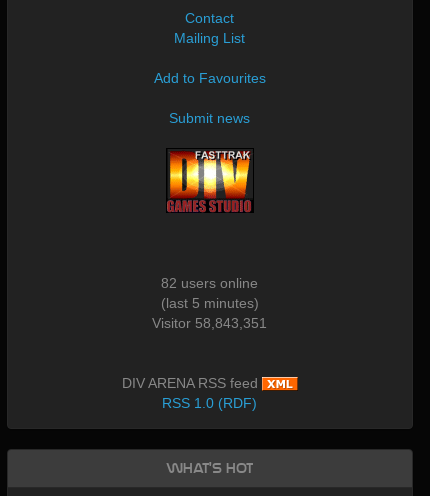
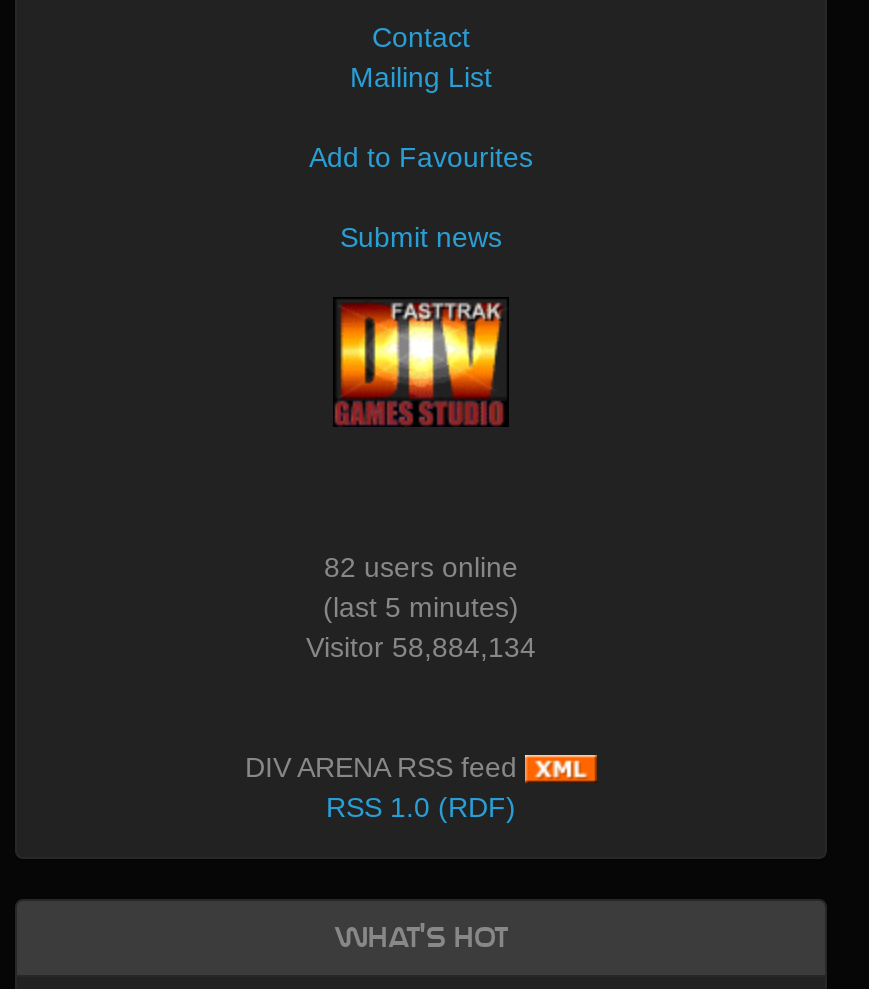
- Visitor 58,843,351
+ Visitor 58,884,134
